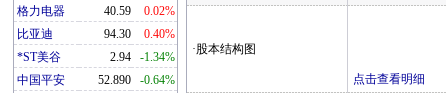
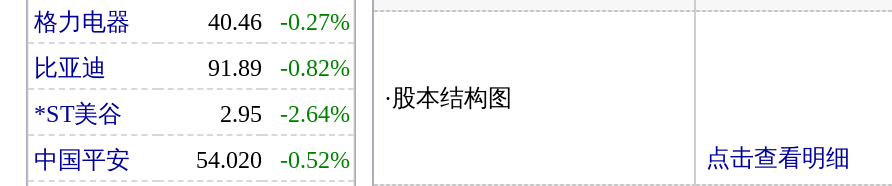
- 40.59
+ 40.46

- 0.02%
+ -0.27%

- 94.30
+ 91.89

- 0.40%
+ -0.82%

- 2.94
+ 2.95

- -1.34%
+ -2.64%

- 52.890
+ 54.020

- -0.64%
+ -0.52%
